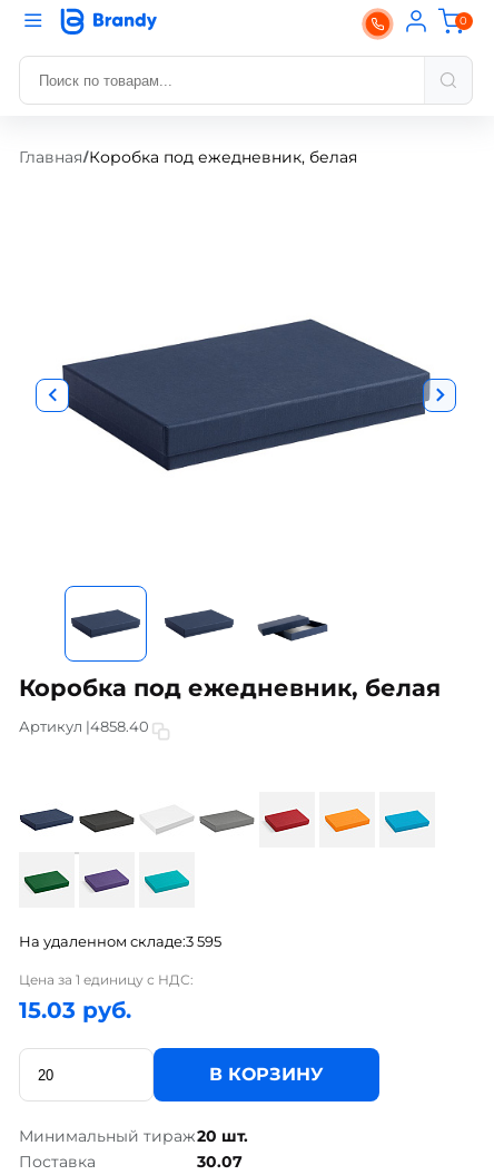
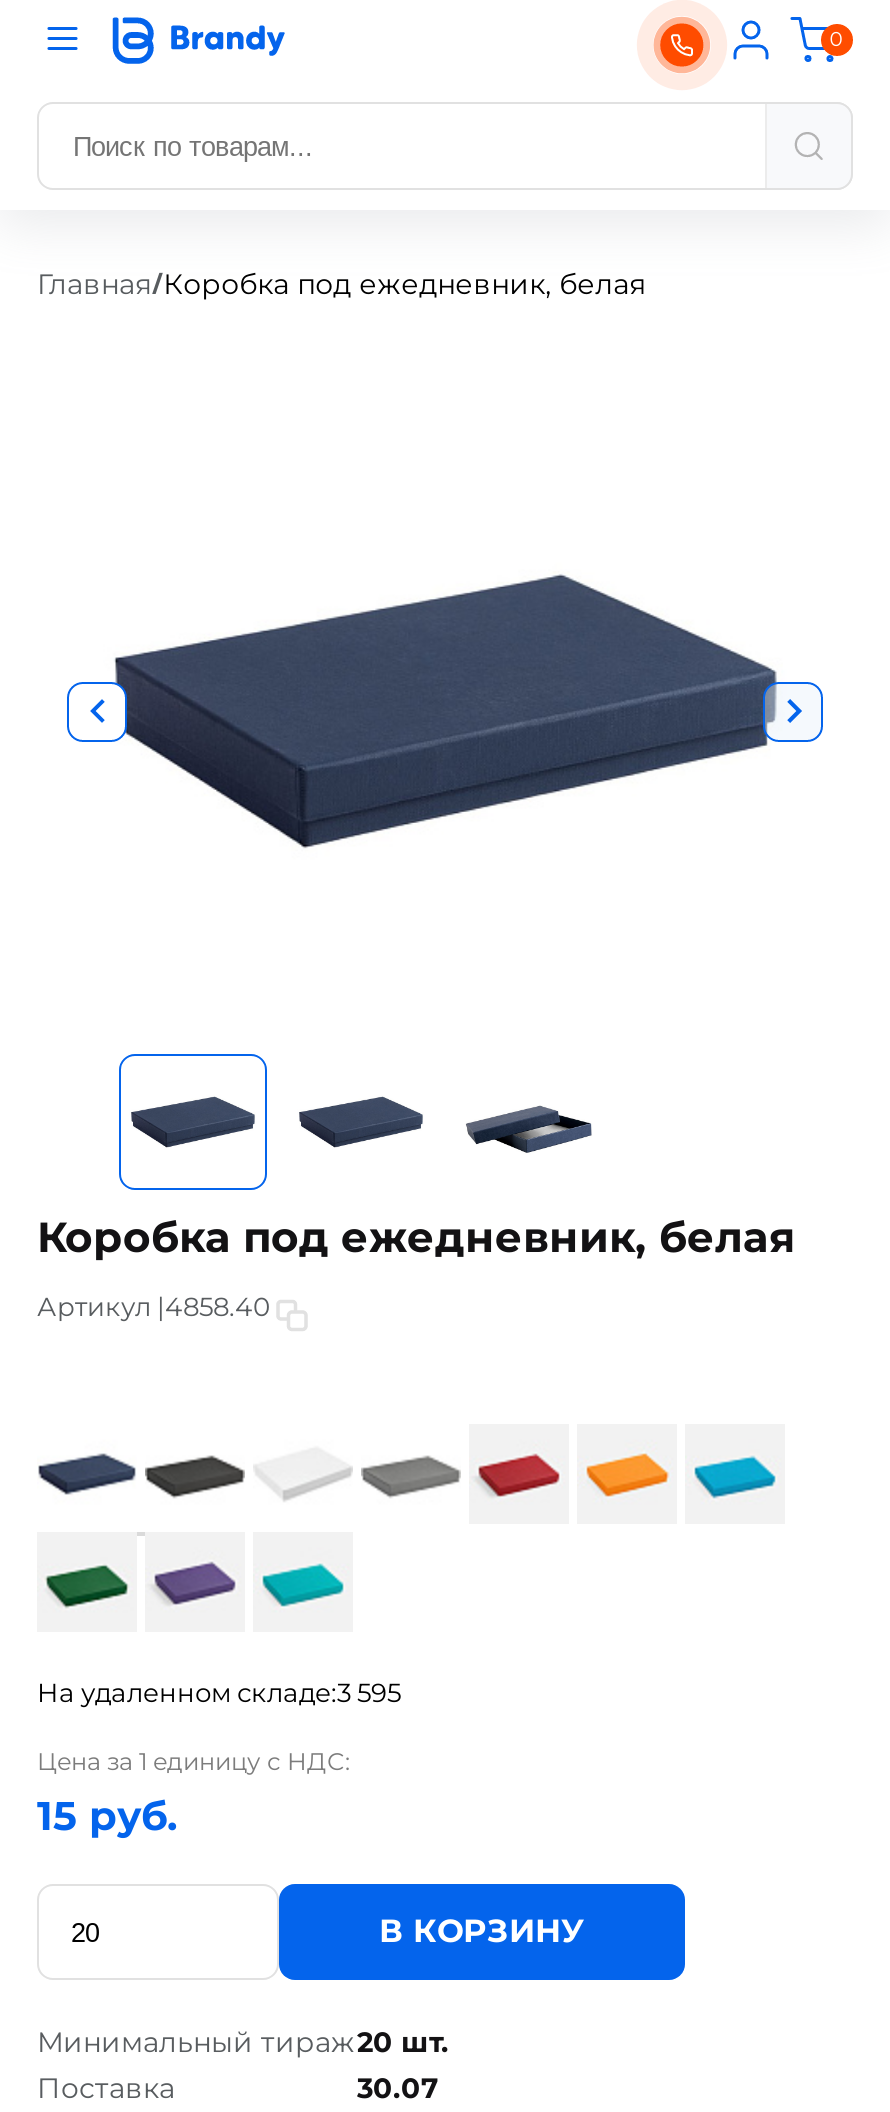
- 15.03 руб.
+ 15 руб.
